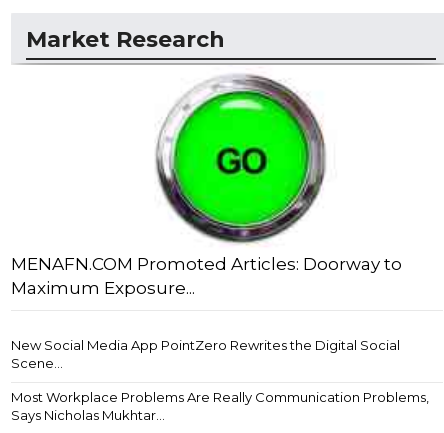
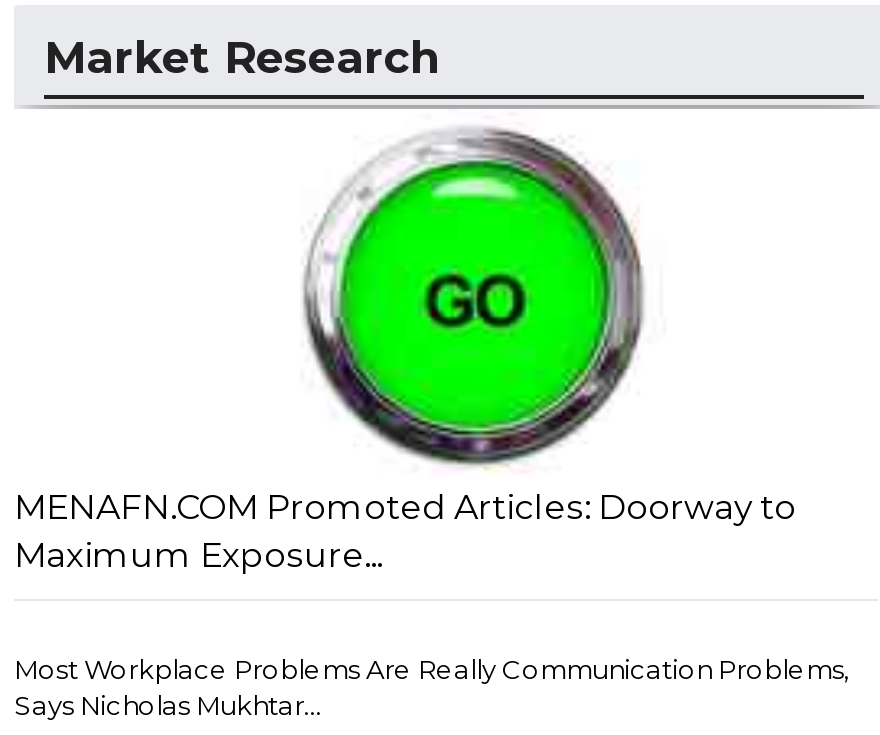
- New Social Media App PointZero Rewrites the Digital Social
- Scene...
